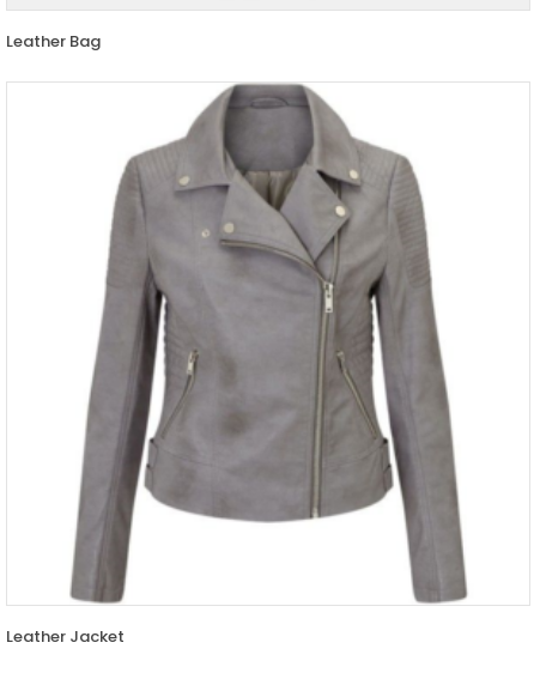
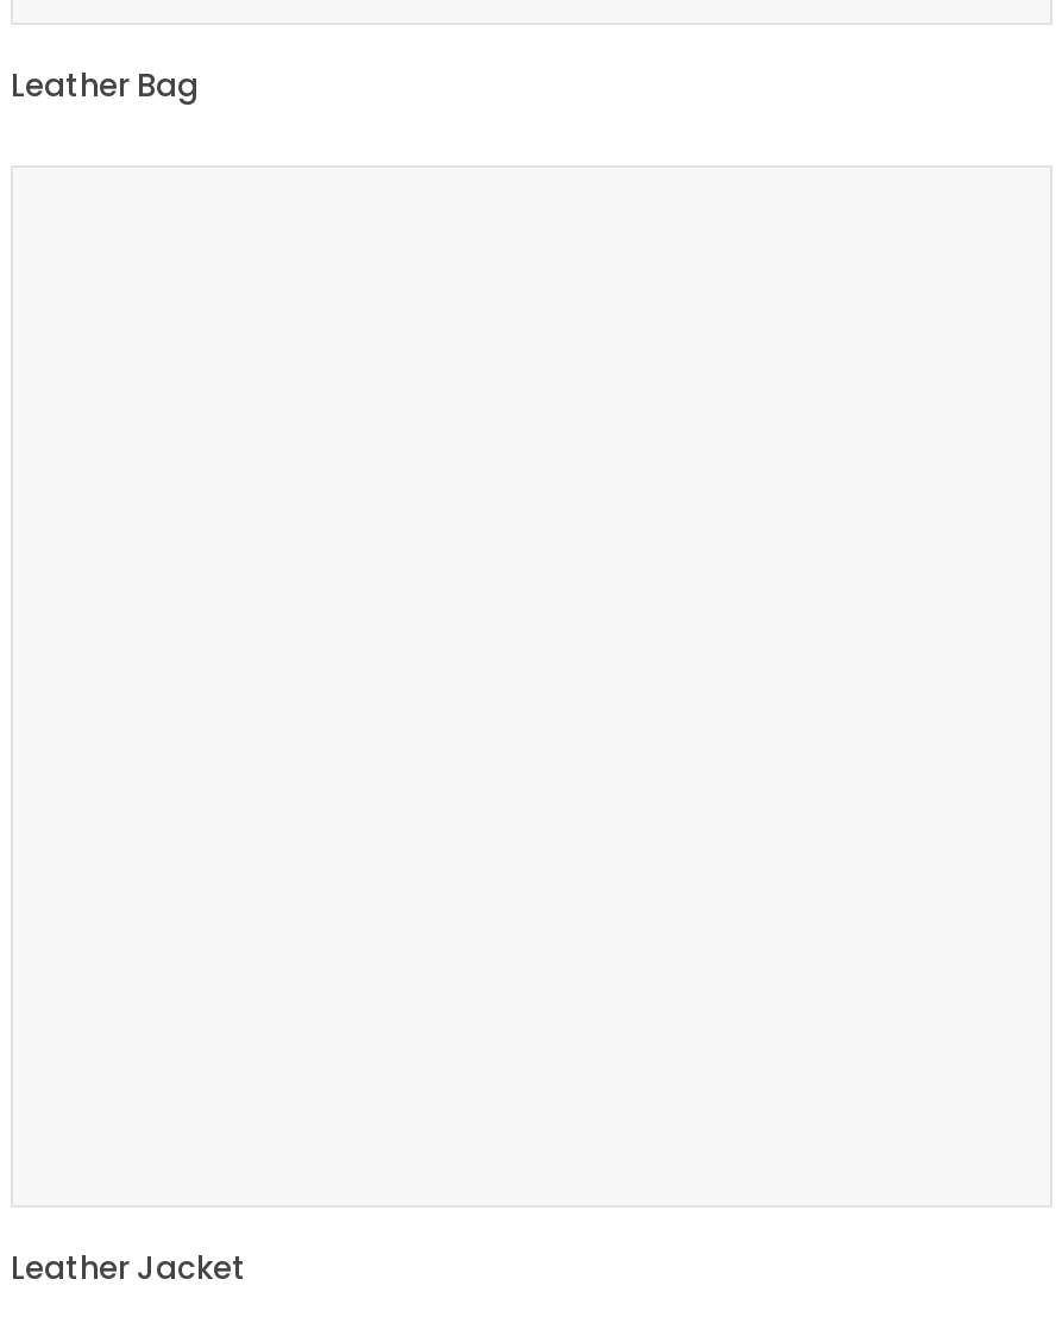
- [image]
